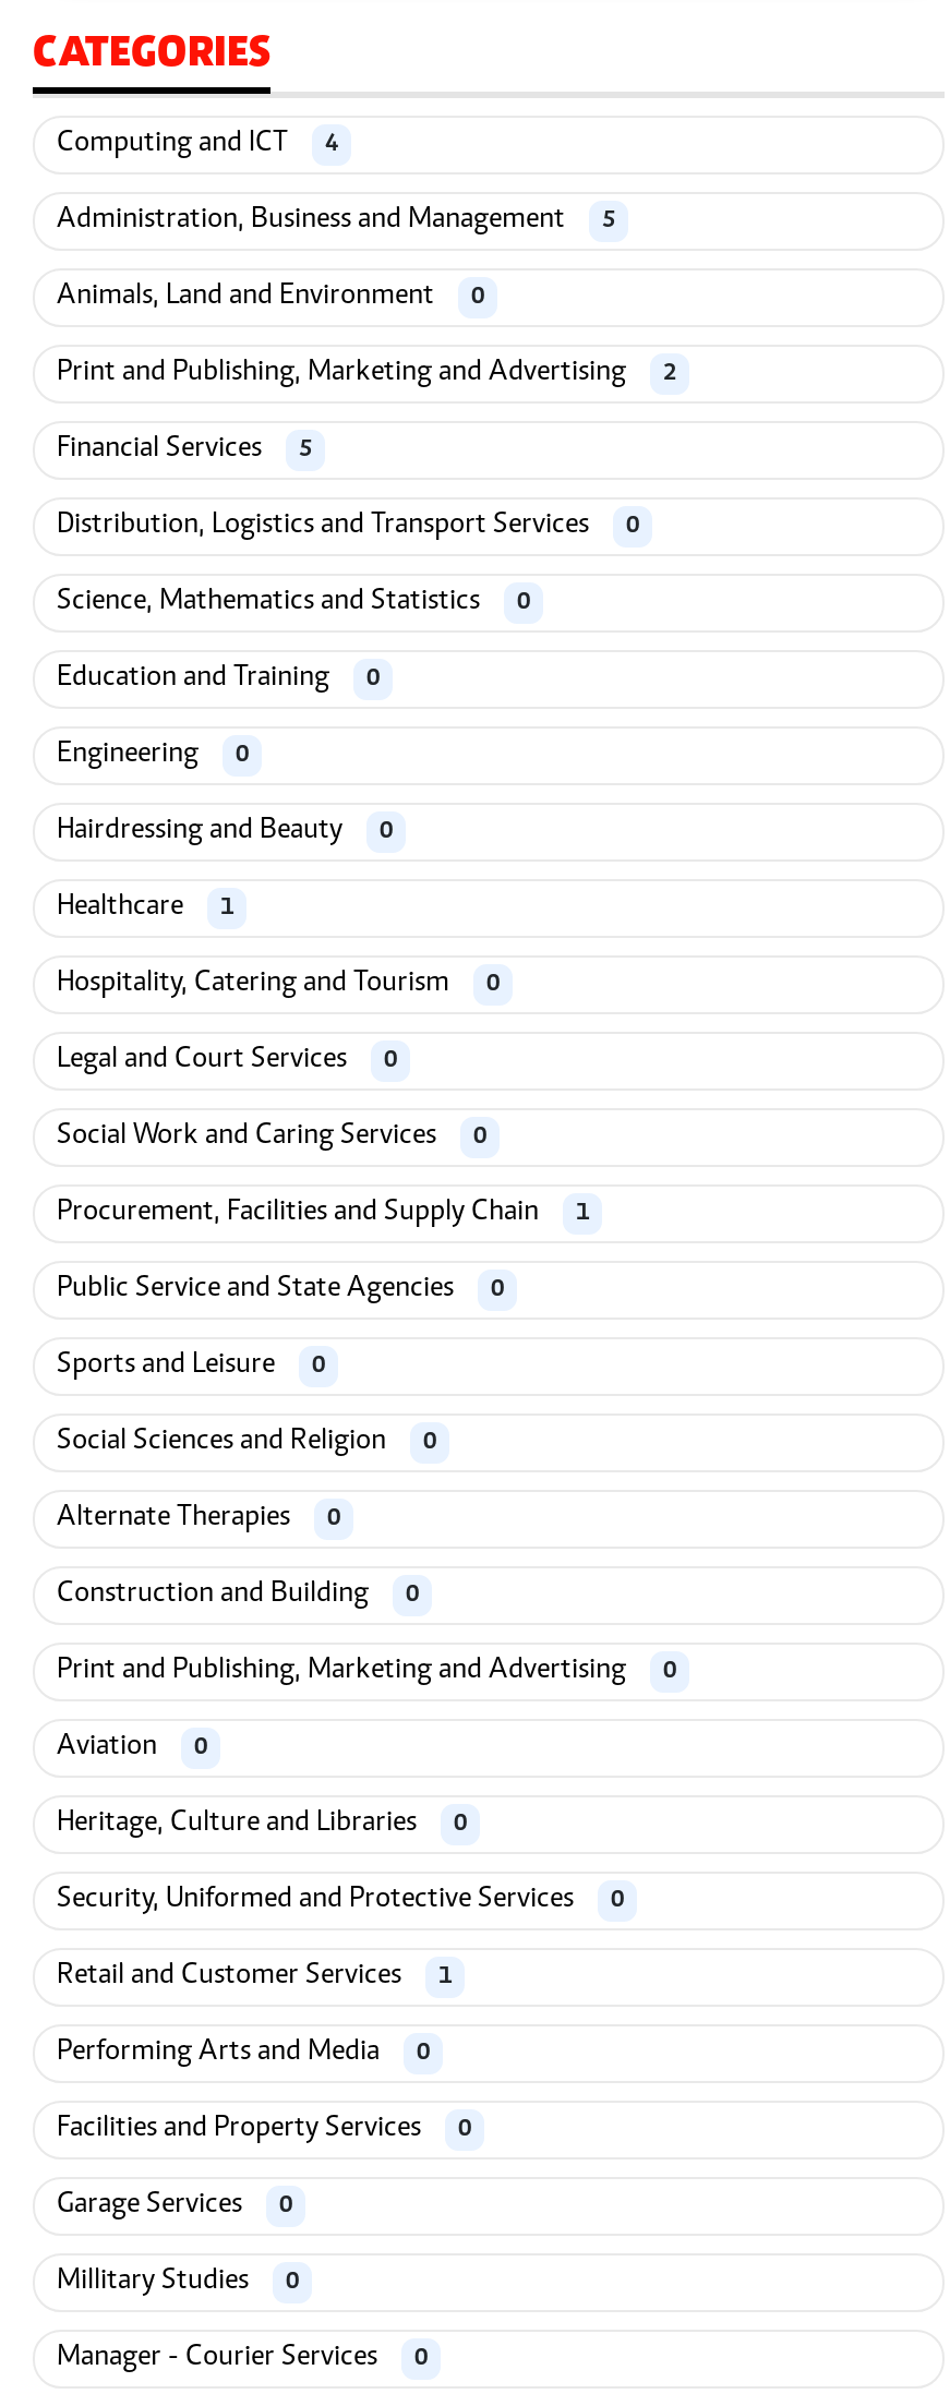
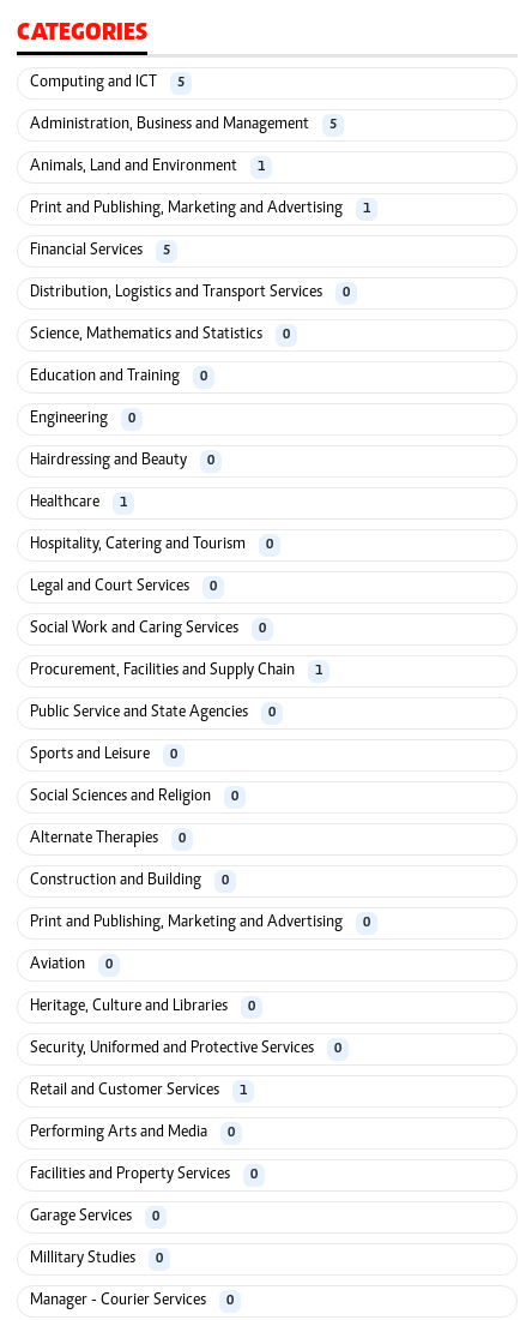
- Computing and ICT 4
+ Computing and ICT 5

- Animals, Land and Environment 0
+ Animals, Land and Environment 1

- Print and Publishing, Marketing and Advertising 2
+ Print and Publishing, Marketing and Advertising 1
